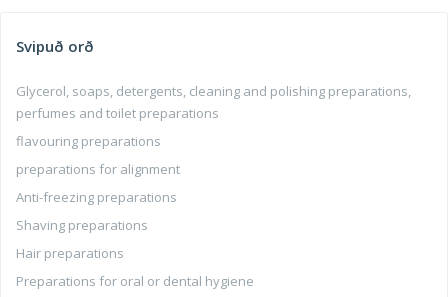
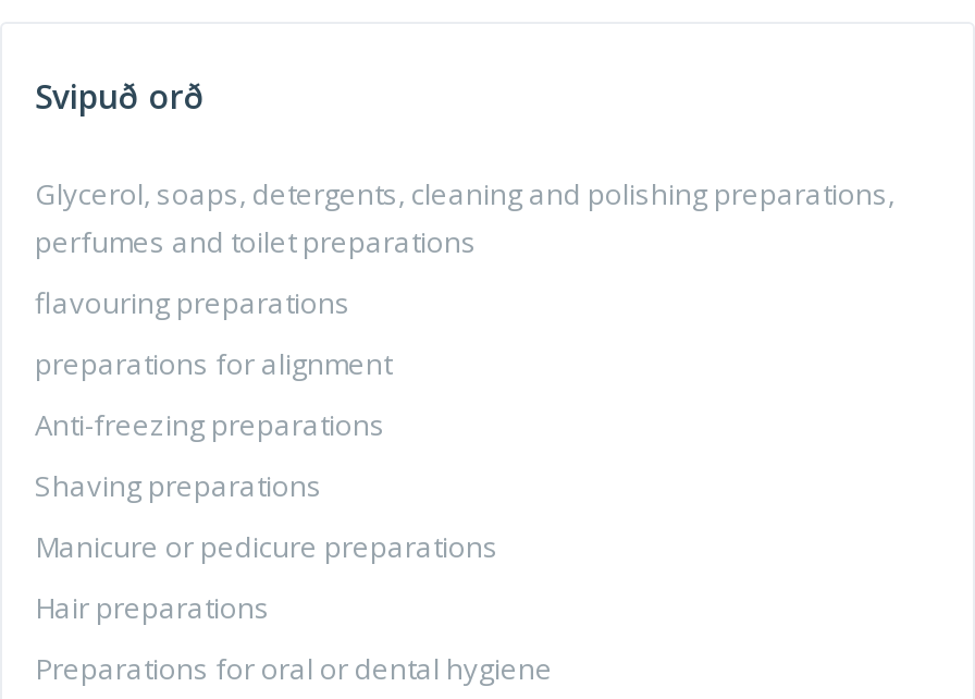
+ Manicure or pedicure preparations
